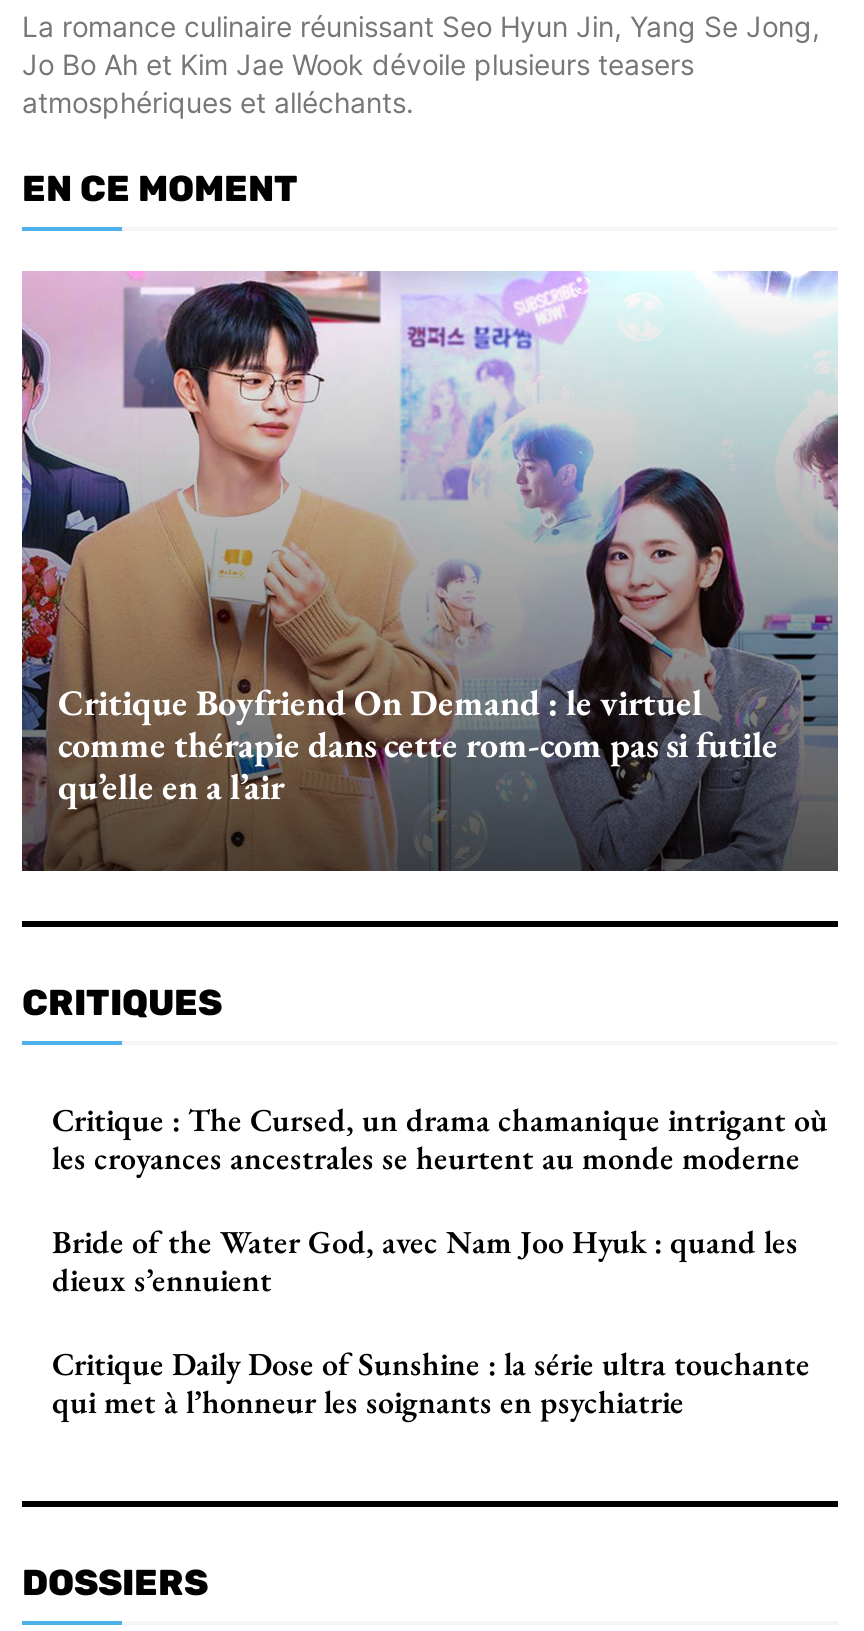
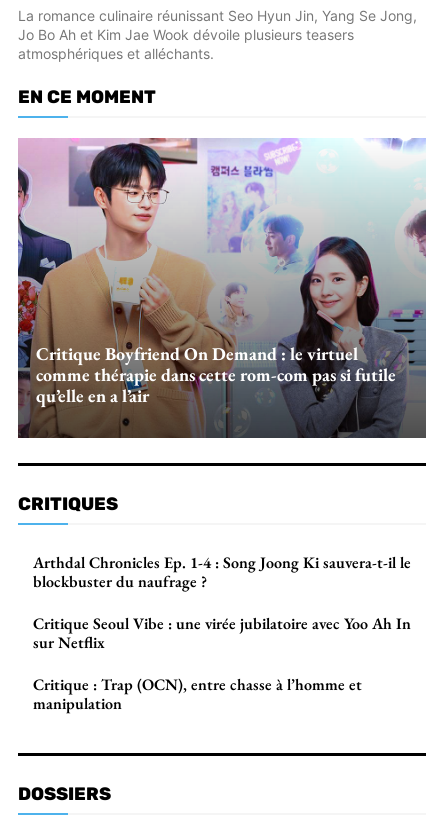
- Critique : The Cursed, un drama chamanique intrigant où
- les croyances ancestrales se heurtent au monde moderne
+ Arthdal Chronicles Ep. 1-4 : Song Joong Ki sauvera-t-il le
+ blockbuster du naufrage ?

- Bride of the Water God, avec Nam Joo Hyuk : quand les
- dieux s’ennuient
+ Critique Seoul Vibe : une virée jubilatoire avec Yoo Ah In
+ sur Netflix

- Critique Daily Dose of Sunshine : la série ultra touchante
- qui met à l’honneur les soignants en psychiatrie
+ Critique : Trap (OCN), entre chasse à l’homme et
+ manipulation
